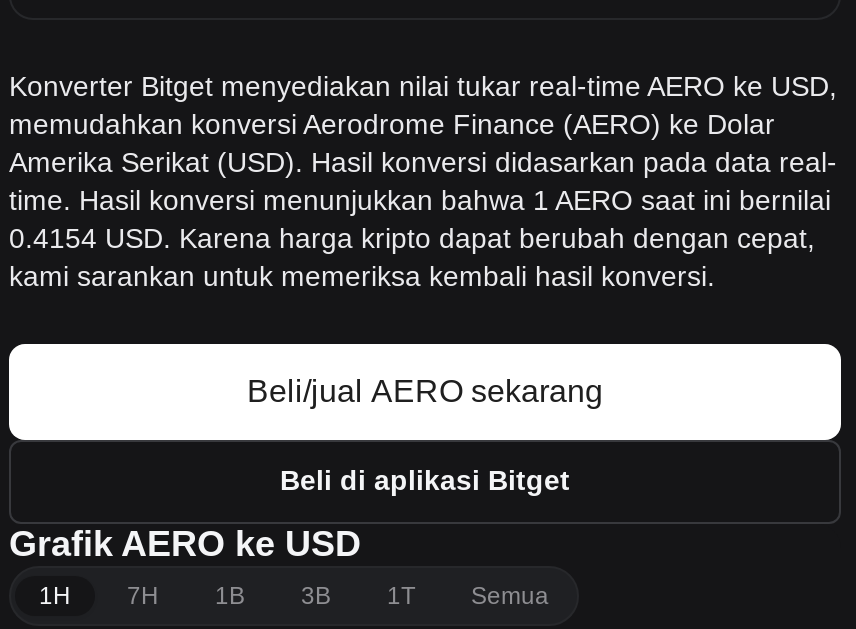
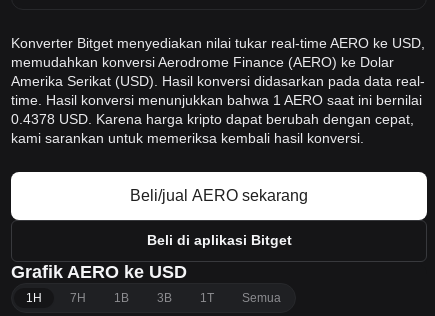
- 0.4154 USD. Karena harga kripto dapat berubah dengan cepat,
+ 0.4378 USD. Karena harga kripto dapat berubah dengan cepat,
